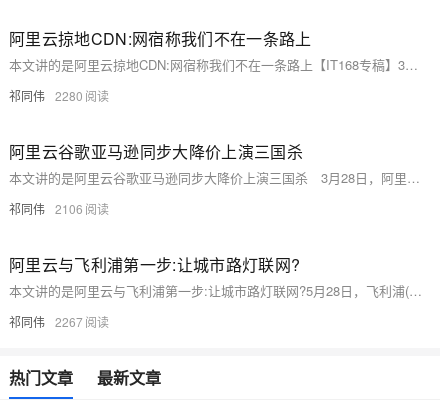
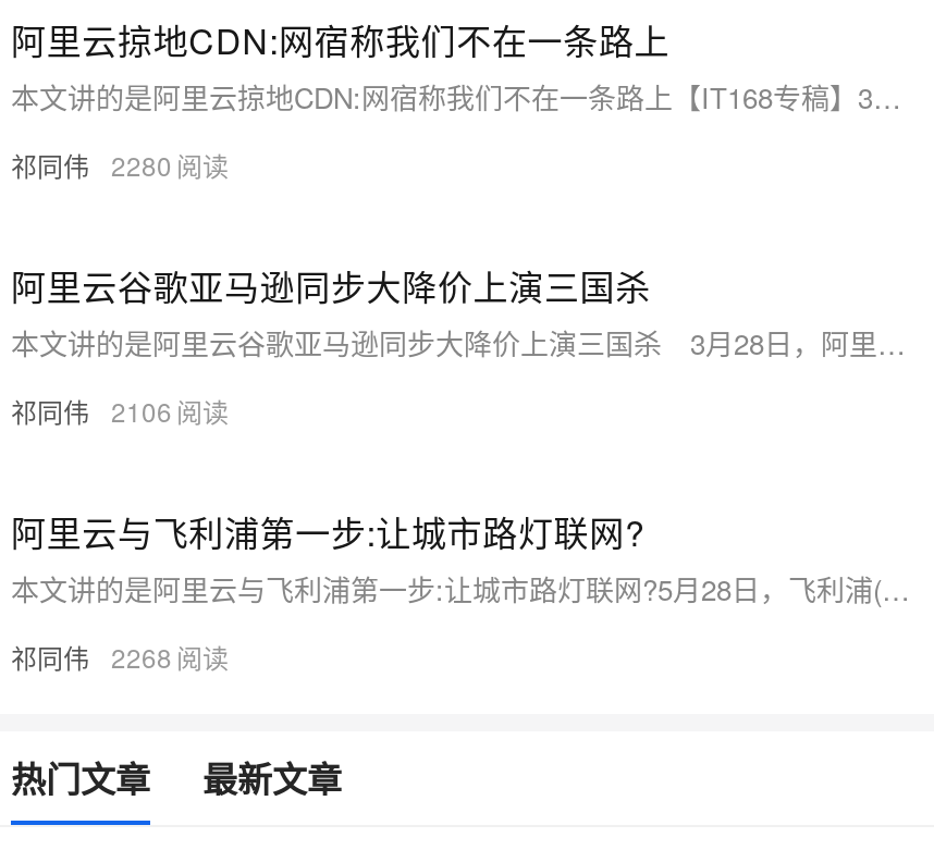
- 祁同伟 2267
+ 祁同伟 2268
